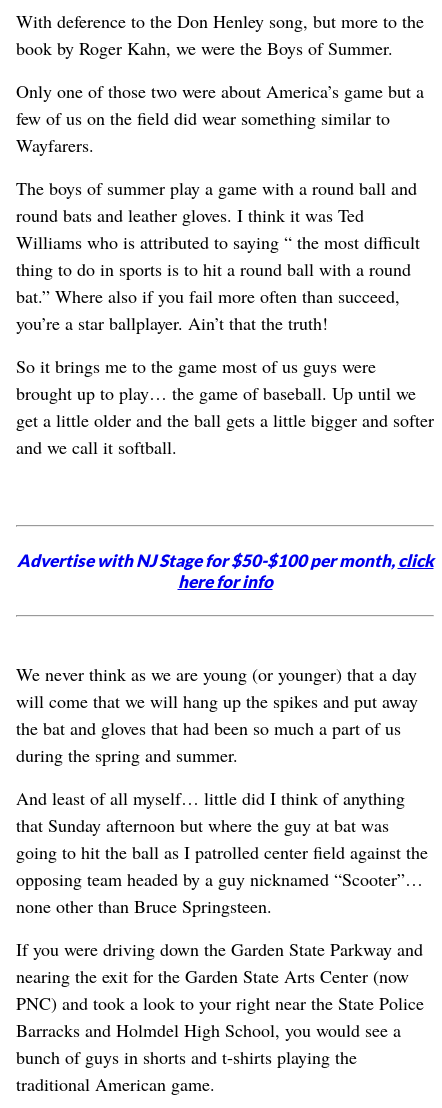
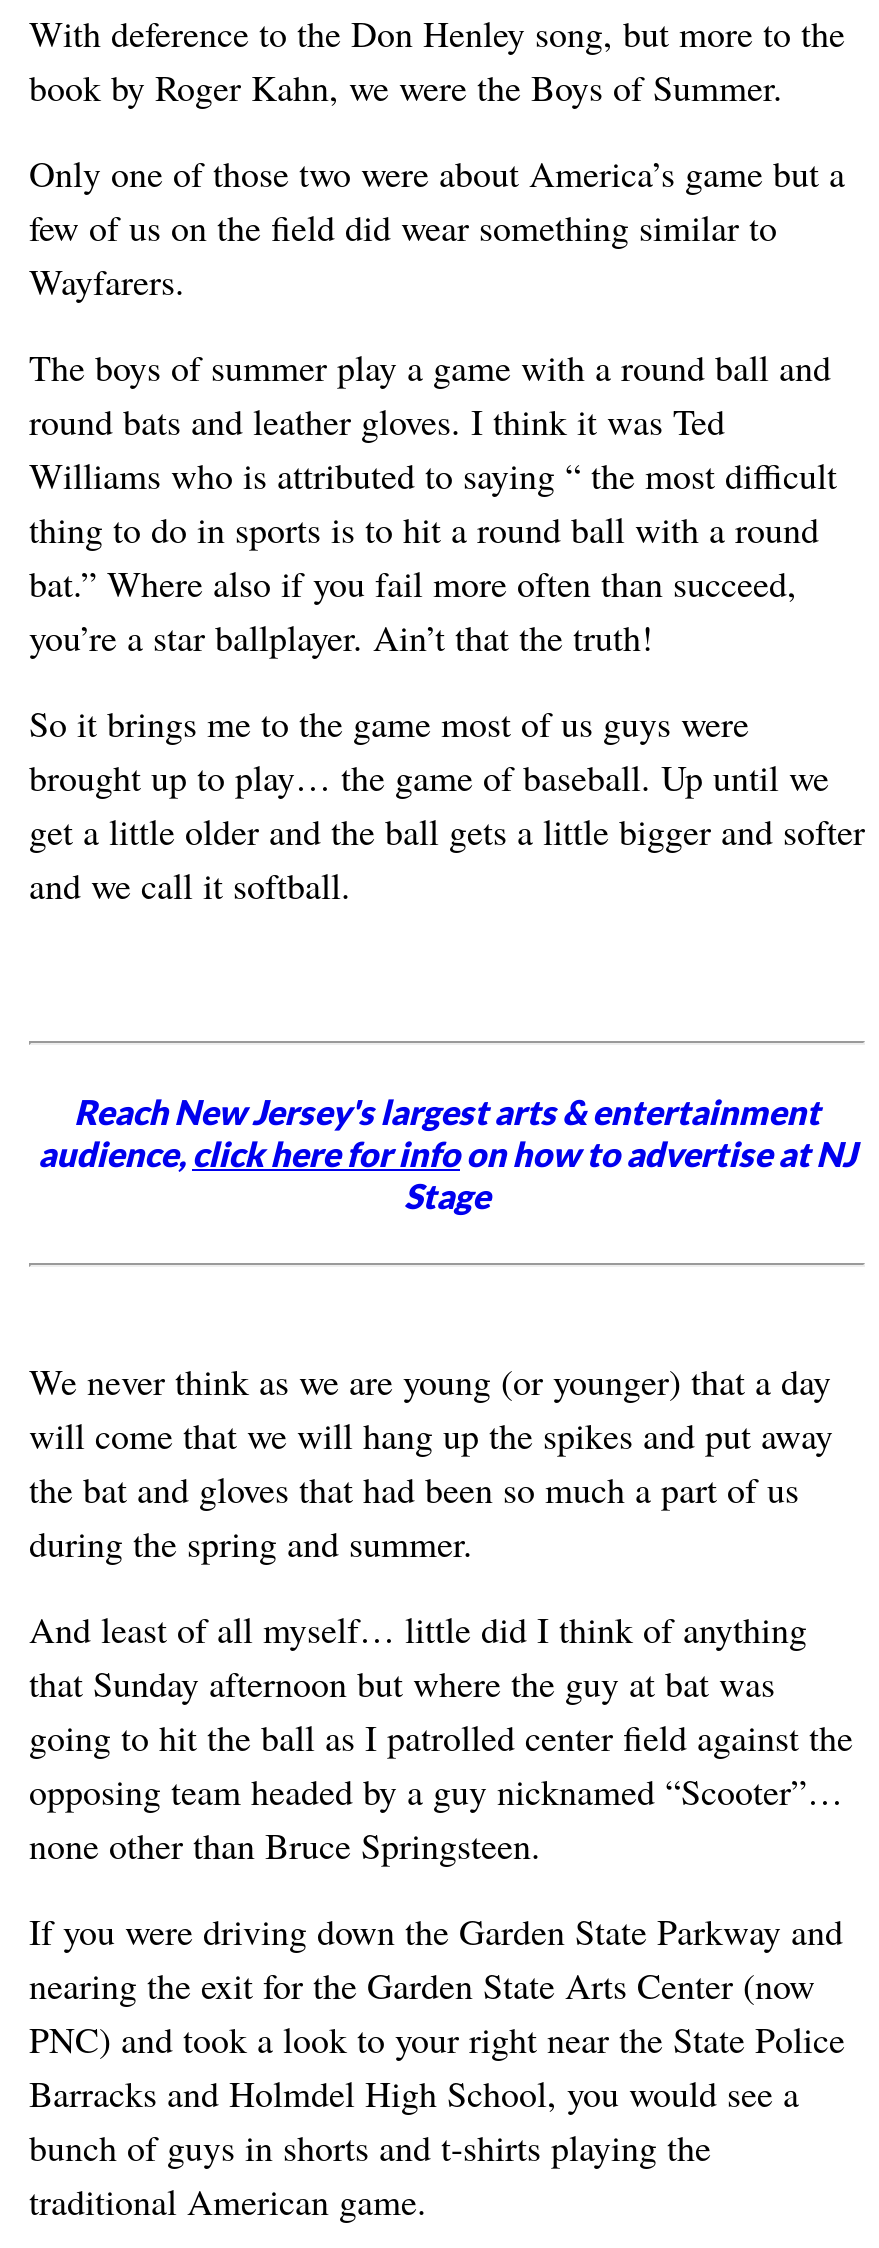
- Advertise with NJ Stage for $50-$100 per month, click
- here for info
+ Reach New Jersey's largest arts & entertainment
+ audience, click here for infoon how to advertise at NJ
+ Stage
